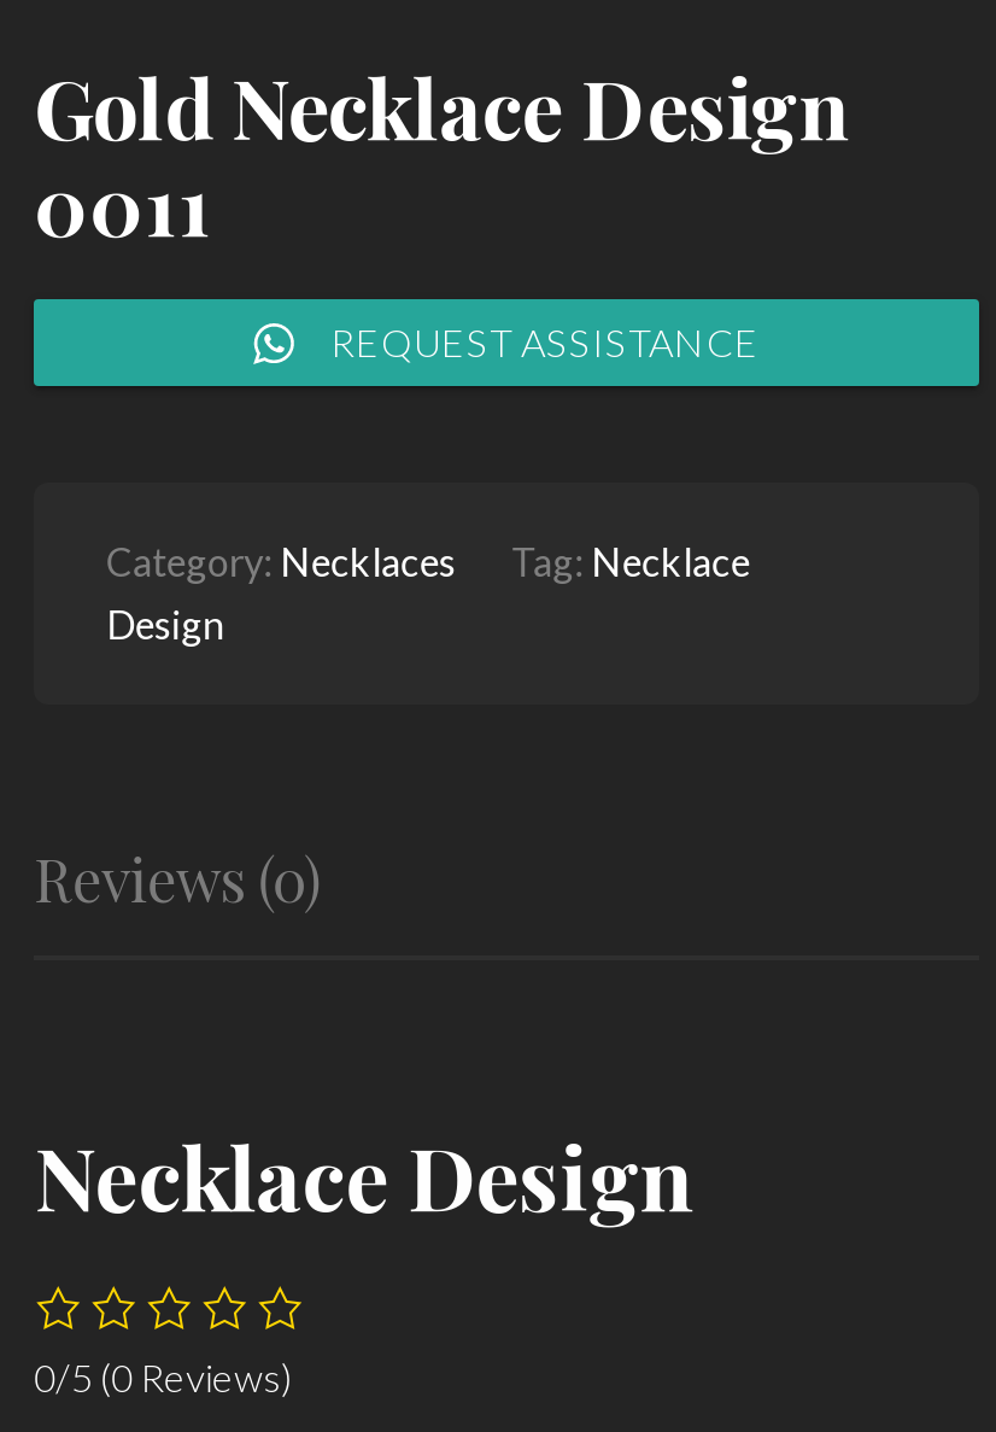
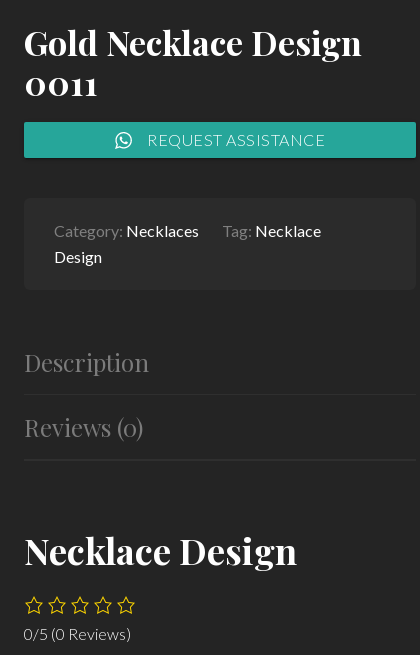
+ Description
